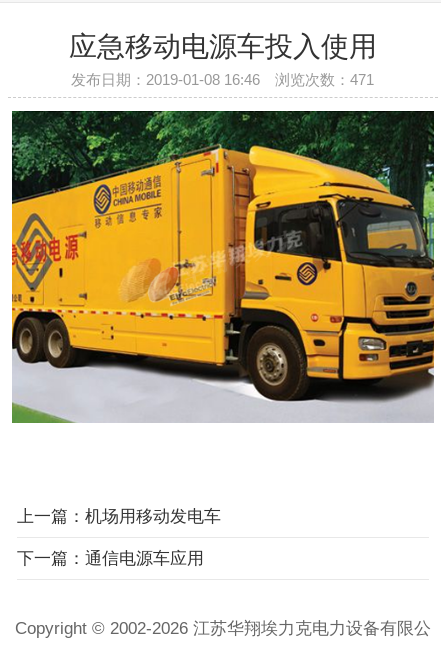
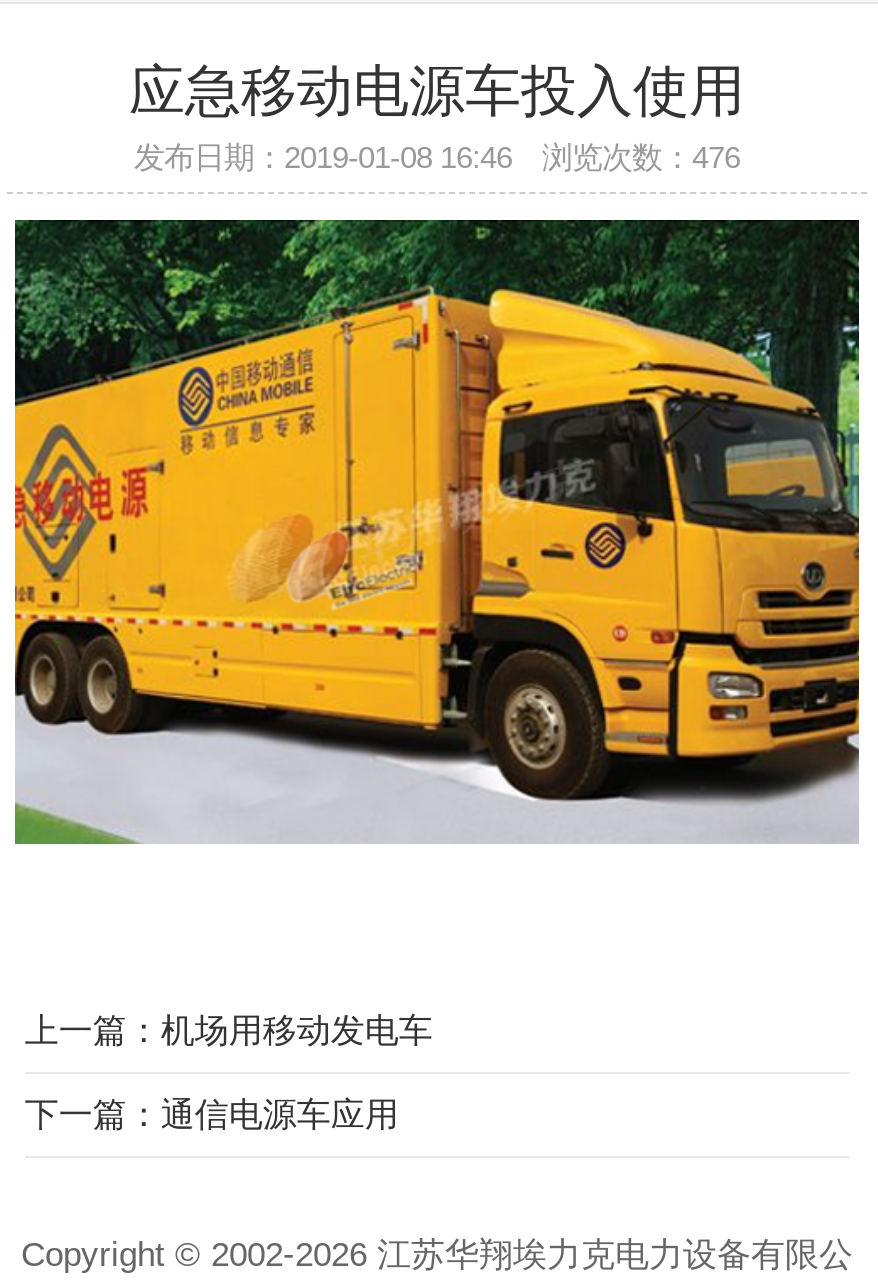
- 发布日期：2019-01-08 16:46 浏览次数：471
+ 发布日期：2019-01-08 16:46 浏览次数：476
